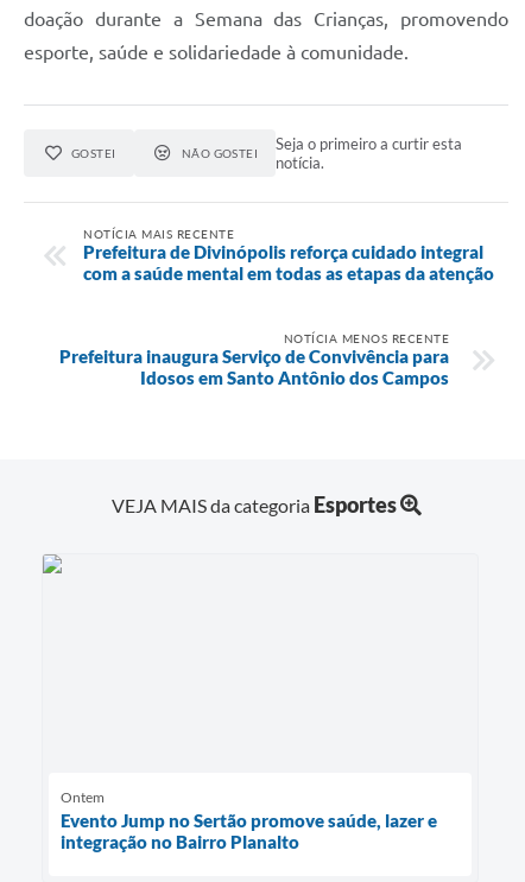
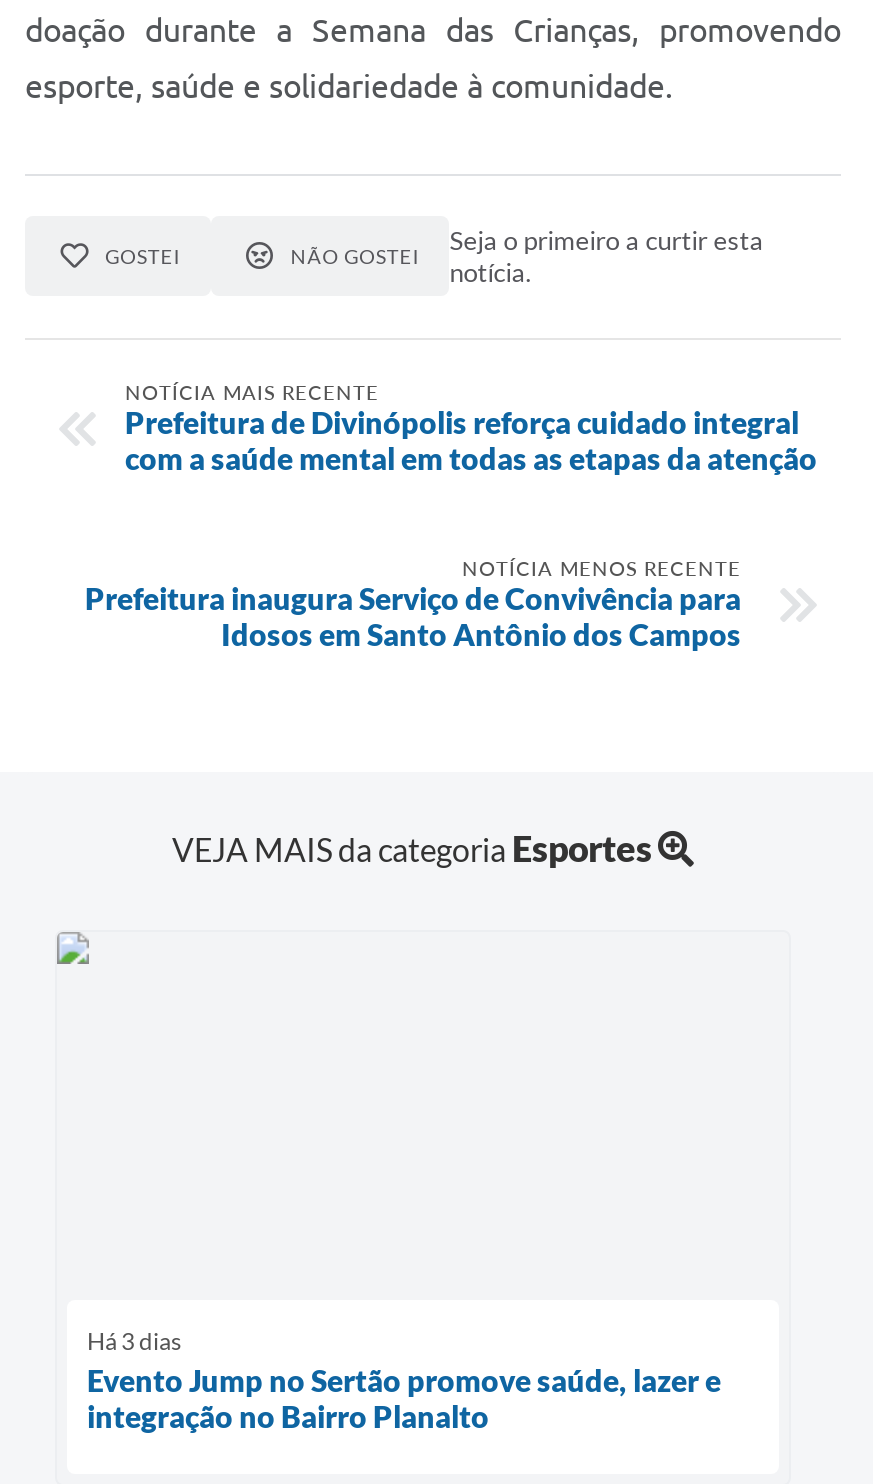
- Ontem
+ Há 3 dias
